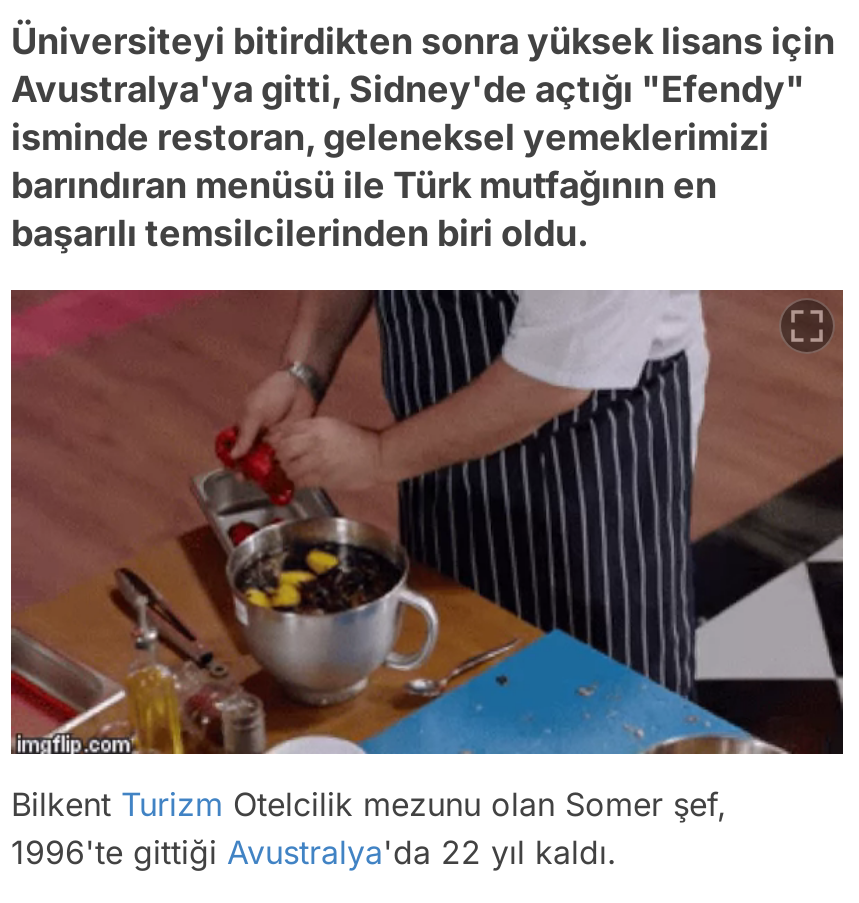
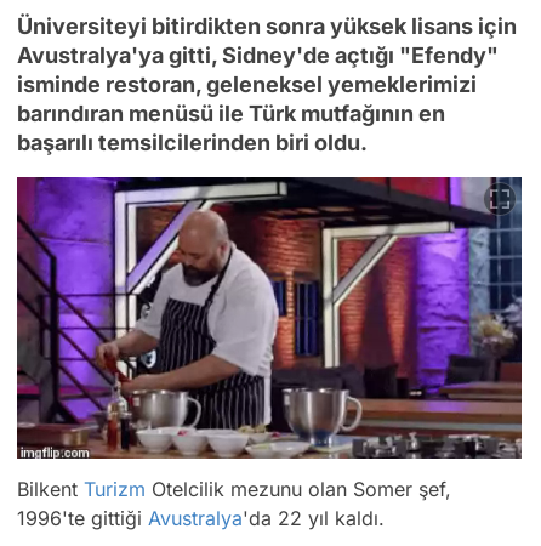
- [image]
+ [image]
